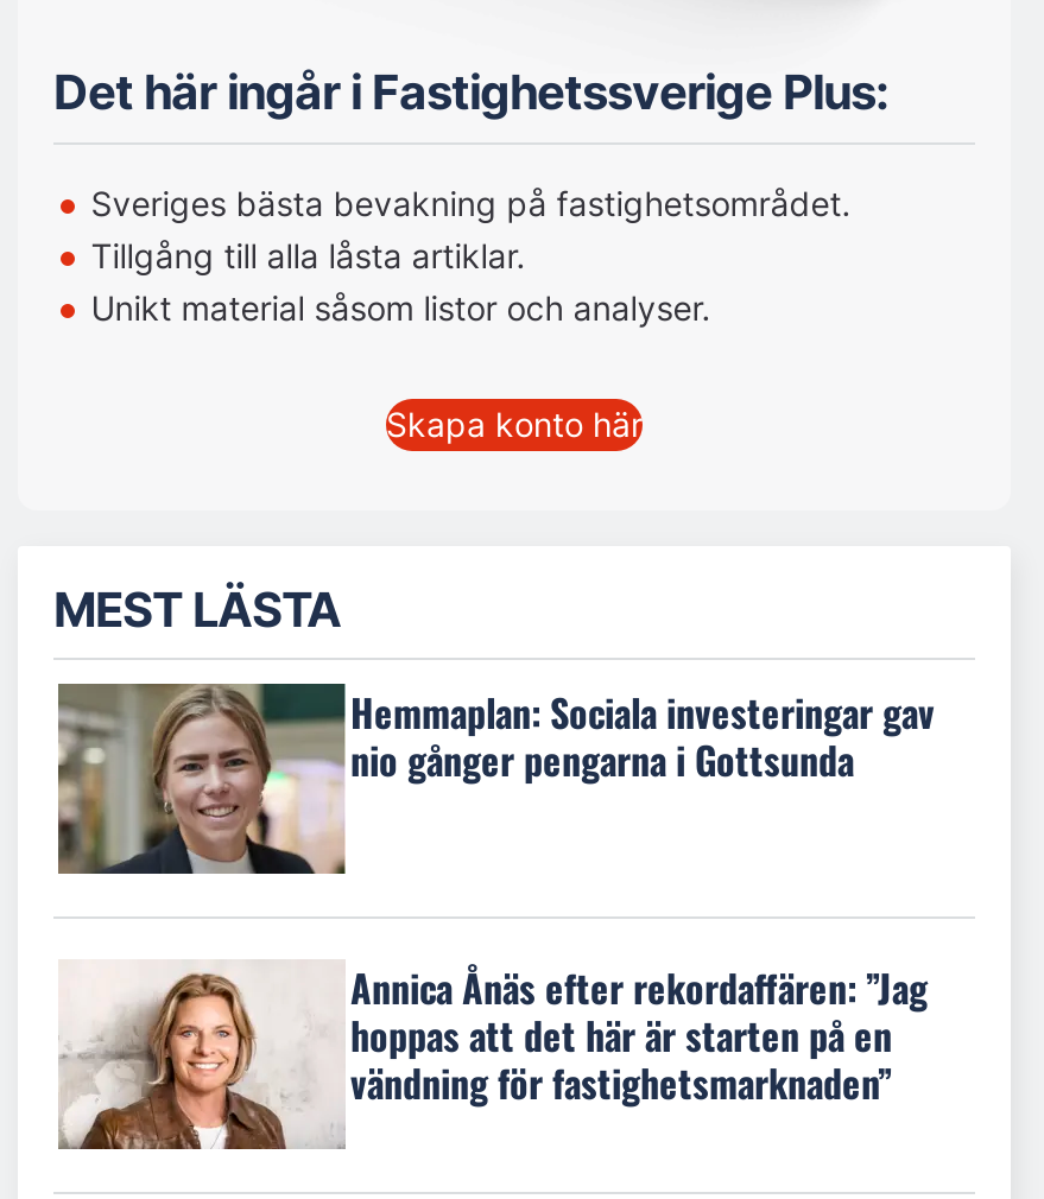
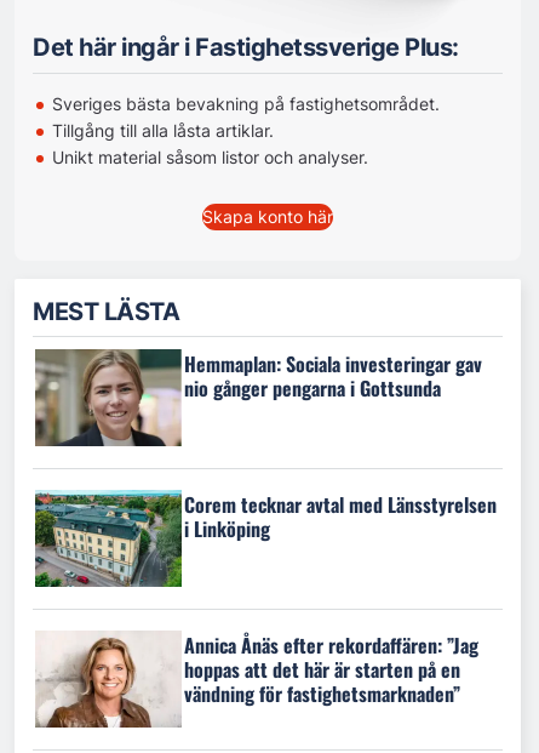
+ [image]
+ Corem tecknar avtal med Länsstyrelsen
+ i Linköping
